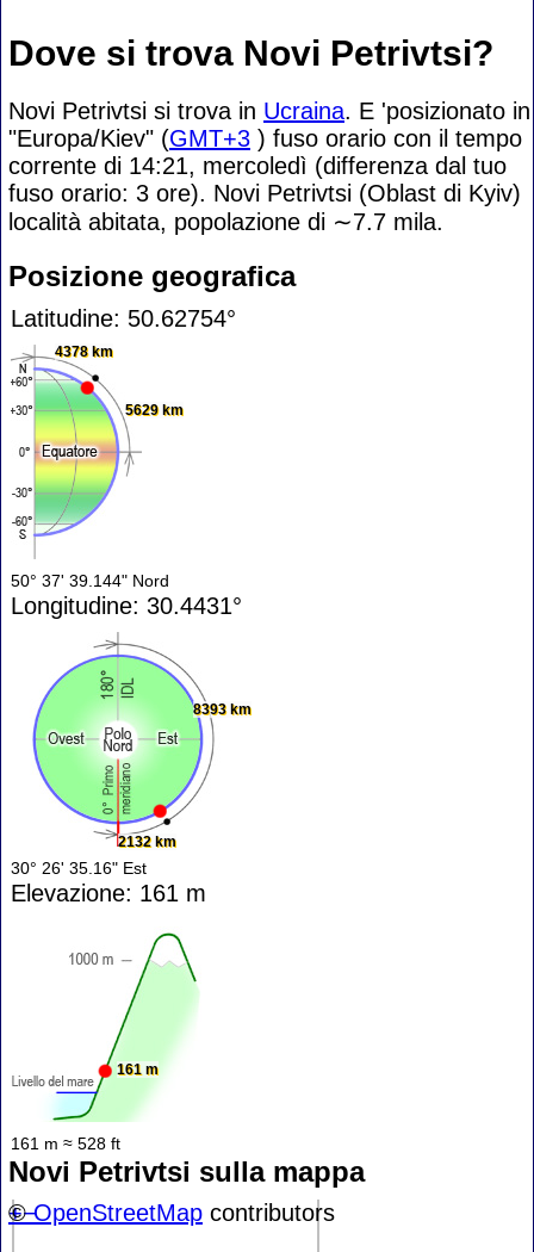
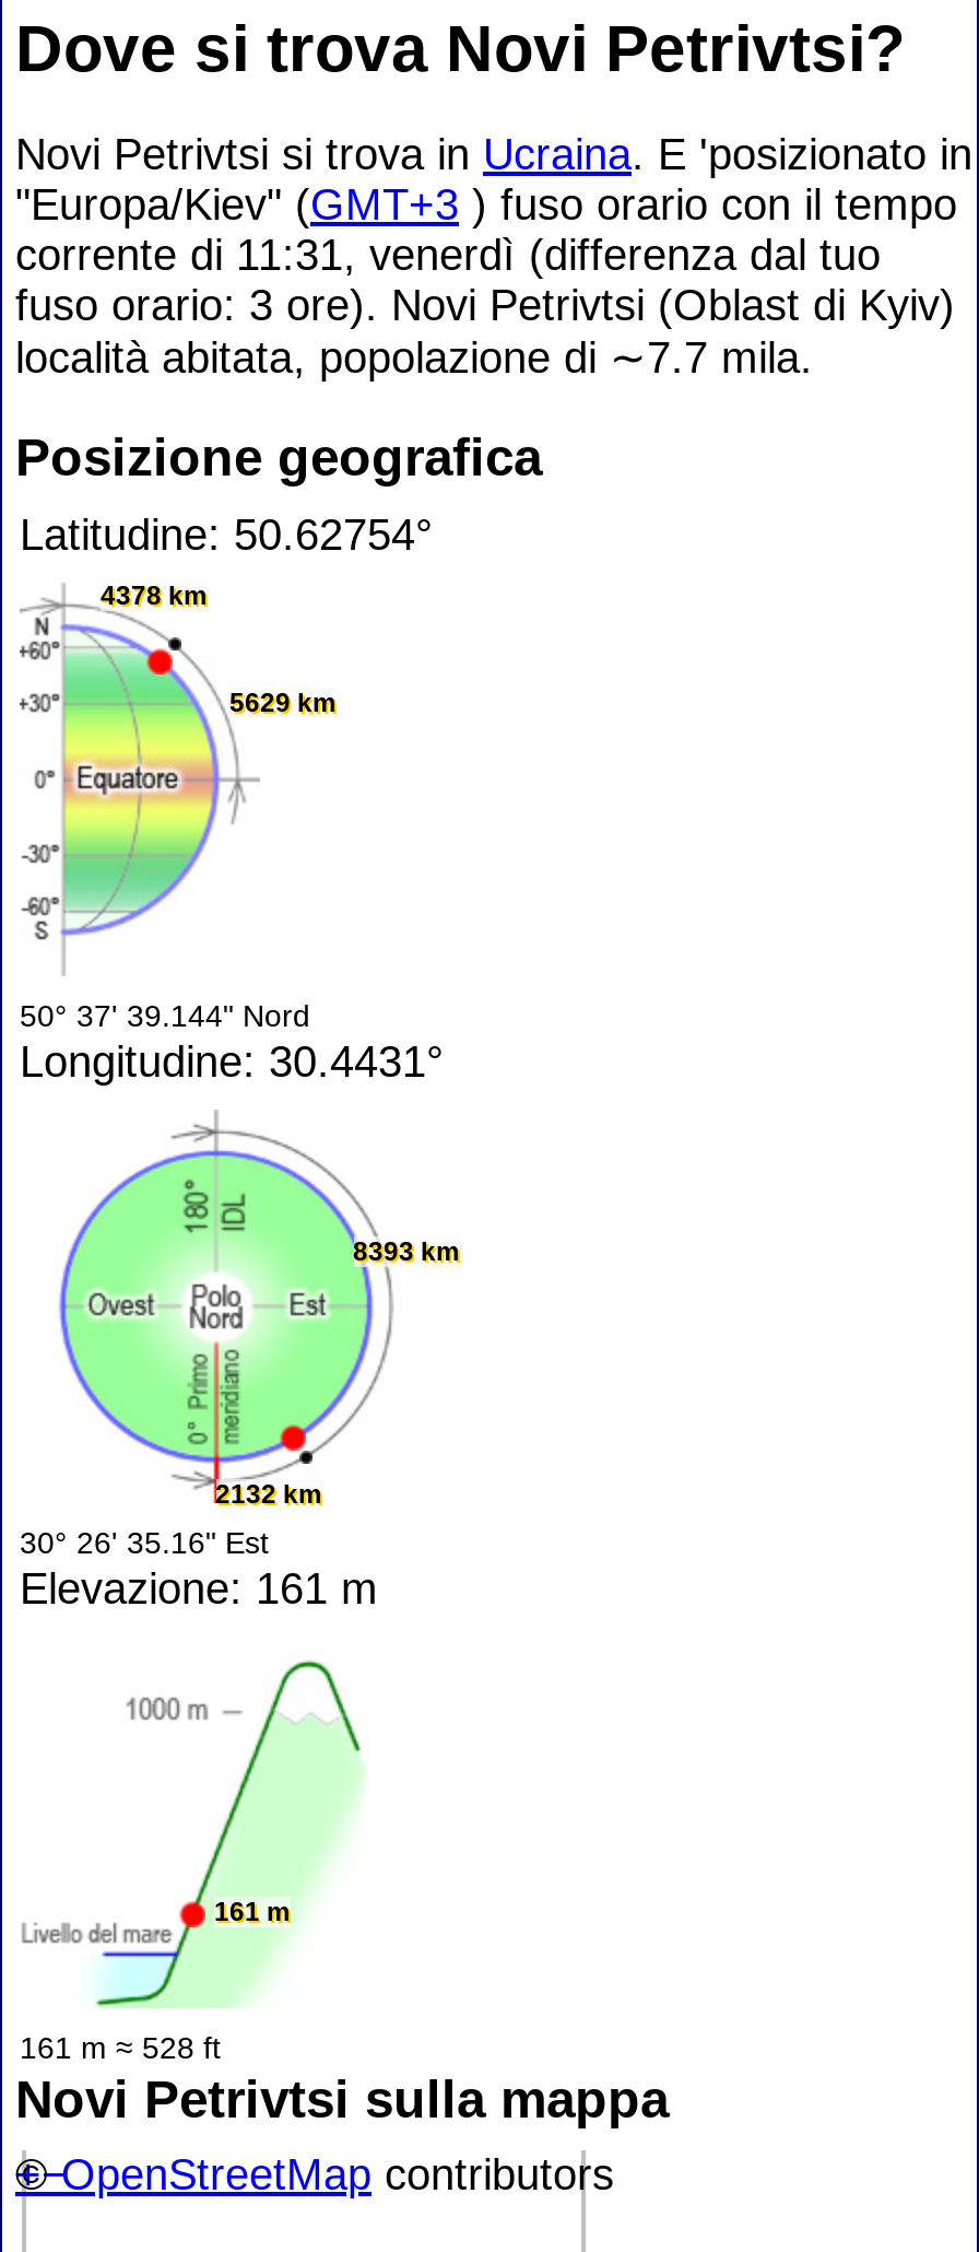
- corrente di 14:21, mercoledì (differenza dal tuo
+ corrente di 11:31, venerdì (differenza dal tuo
